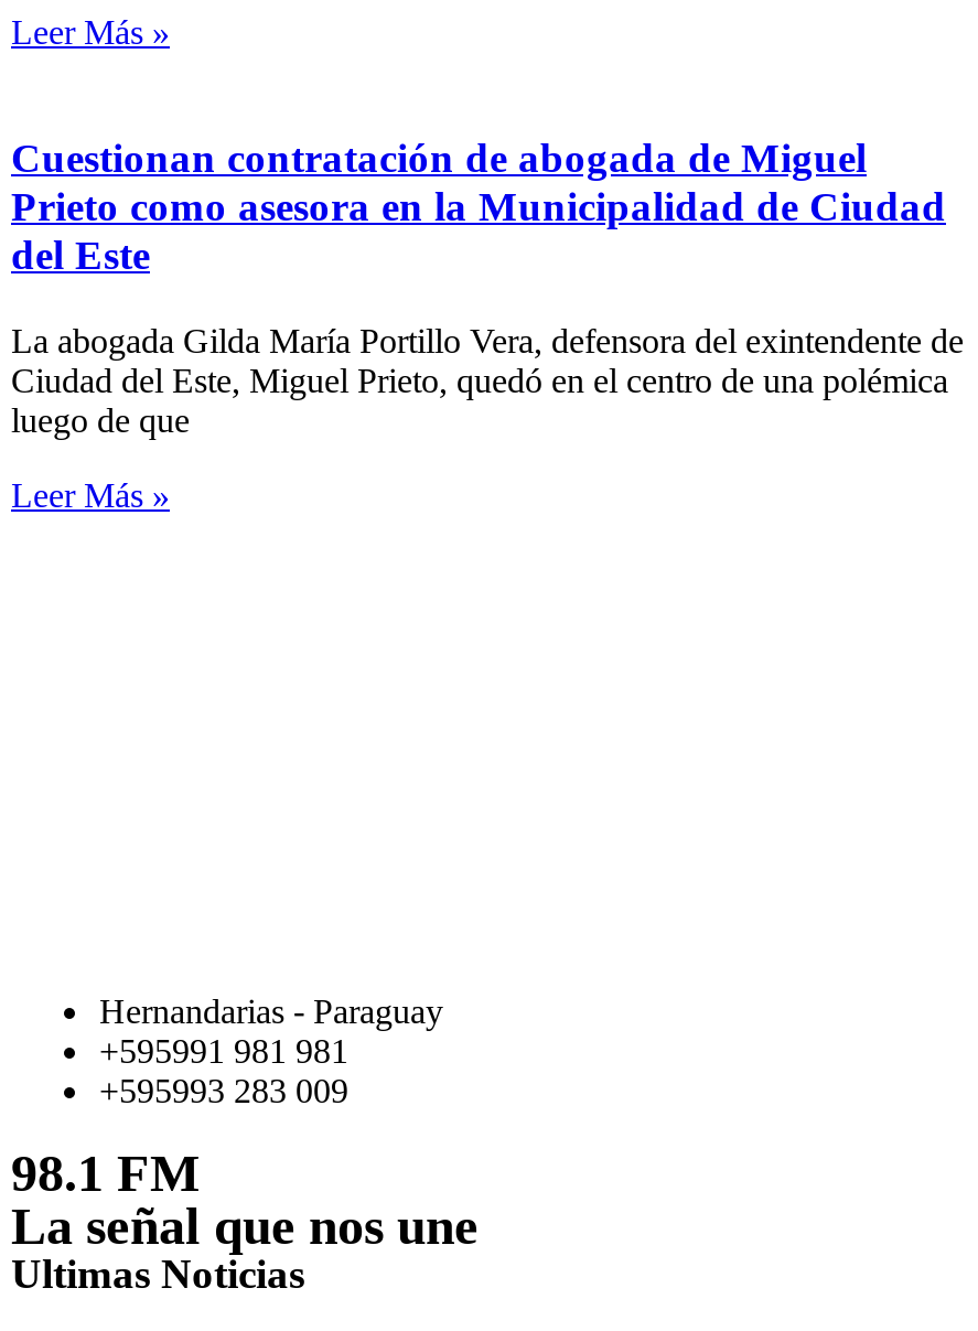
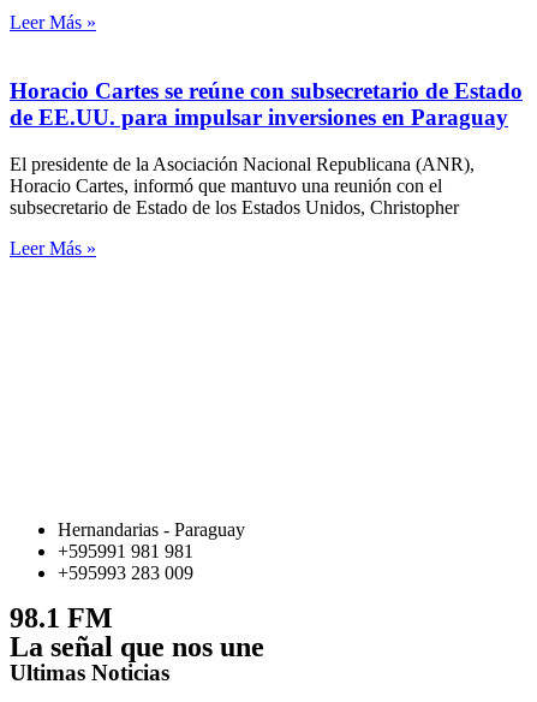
- Cuestionan contratación de abogada de Miguel
- Prieto como asesora en la Municipalidad de Ciudad
- del Este
+ Horacio Cartes se reúne con subsecretario de Estado
+ de EE.UU. para impulsar inversiones en Paraguay

- La abogada Gilda María Portillo Vera, defensora del exintendente de
- Ciudad del Este, Miguel Prieto, quedó en el centro de una polémica
- luego de que
+ El presidente de la Asociación Nacional Republicana (ANR),
+ Horacio Cartes, informó que mantuvo una reunión con el
+ subsecretario de Estado de los Estados Unidos, Christopher
